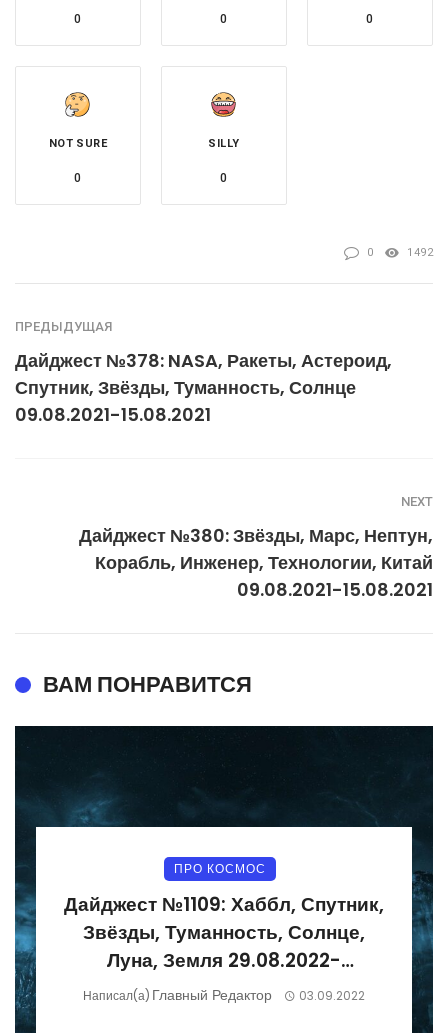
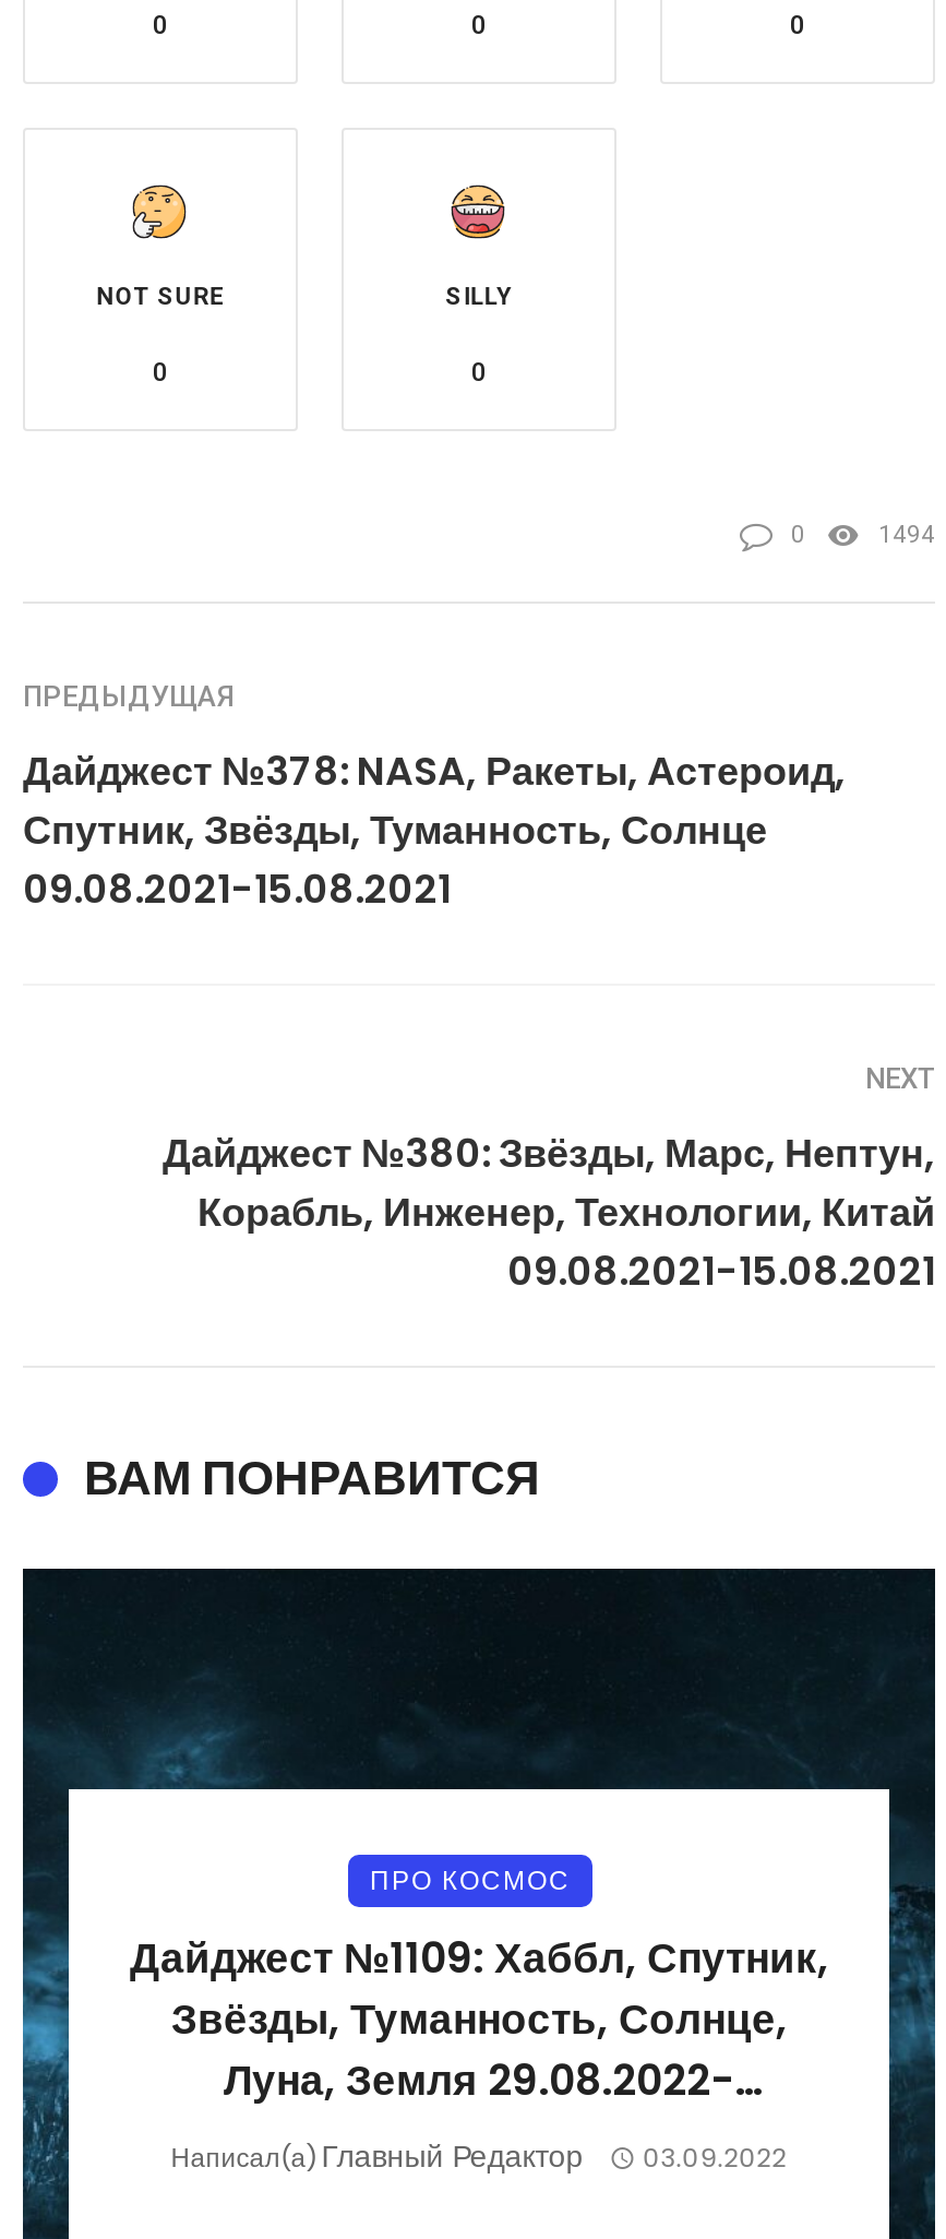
- 1492
+ 1494
